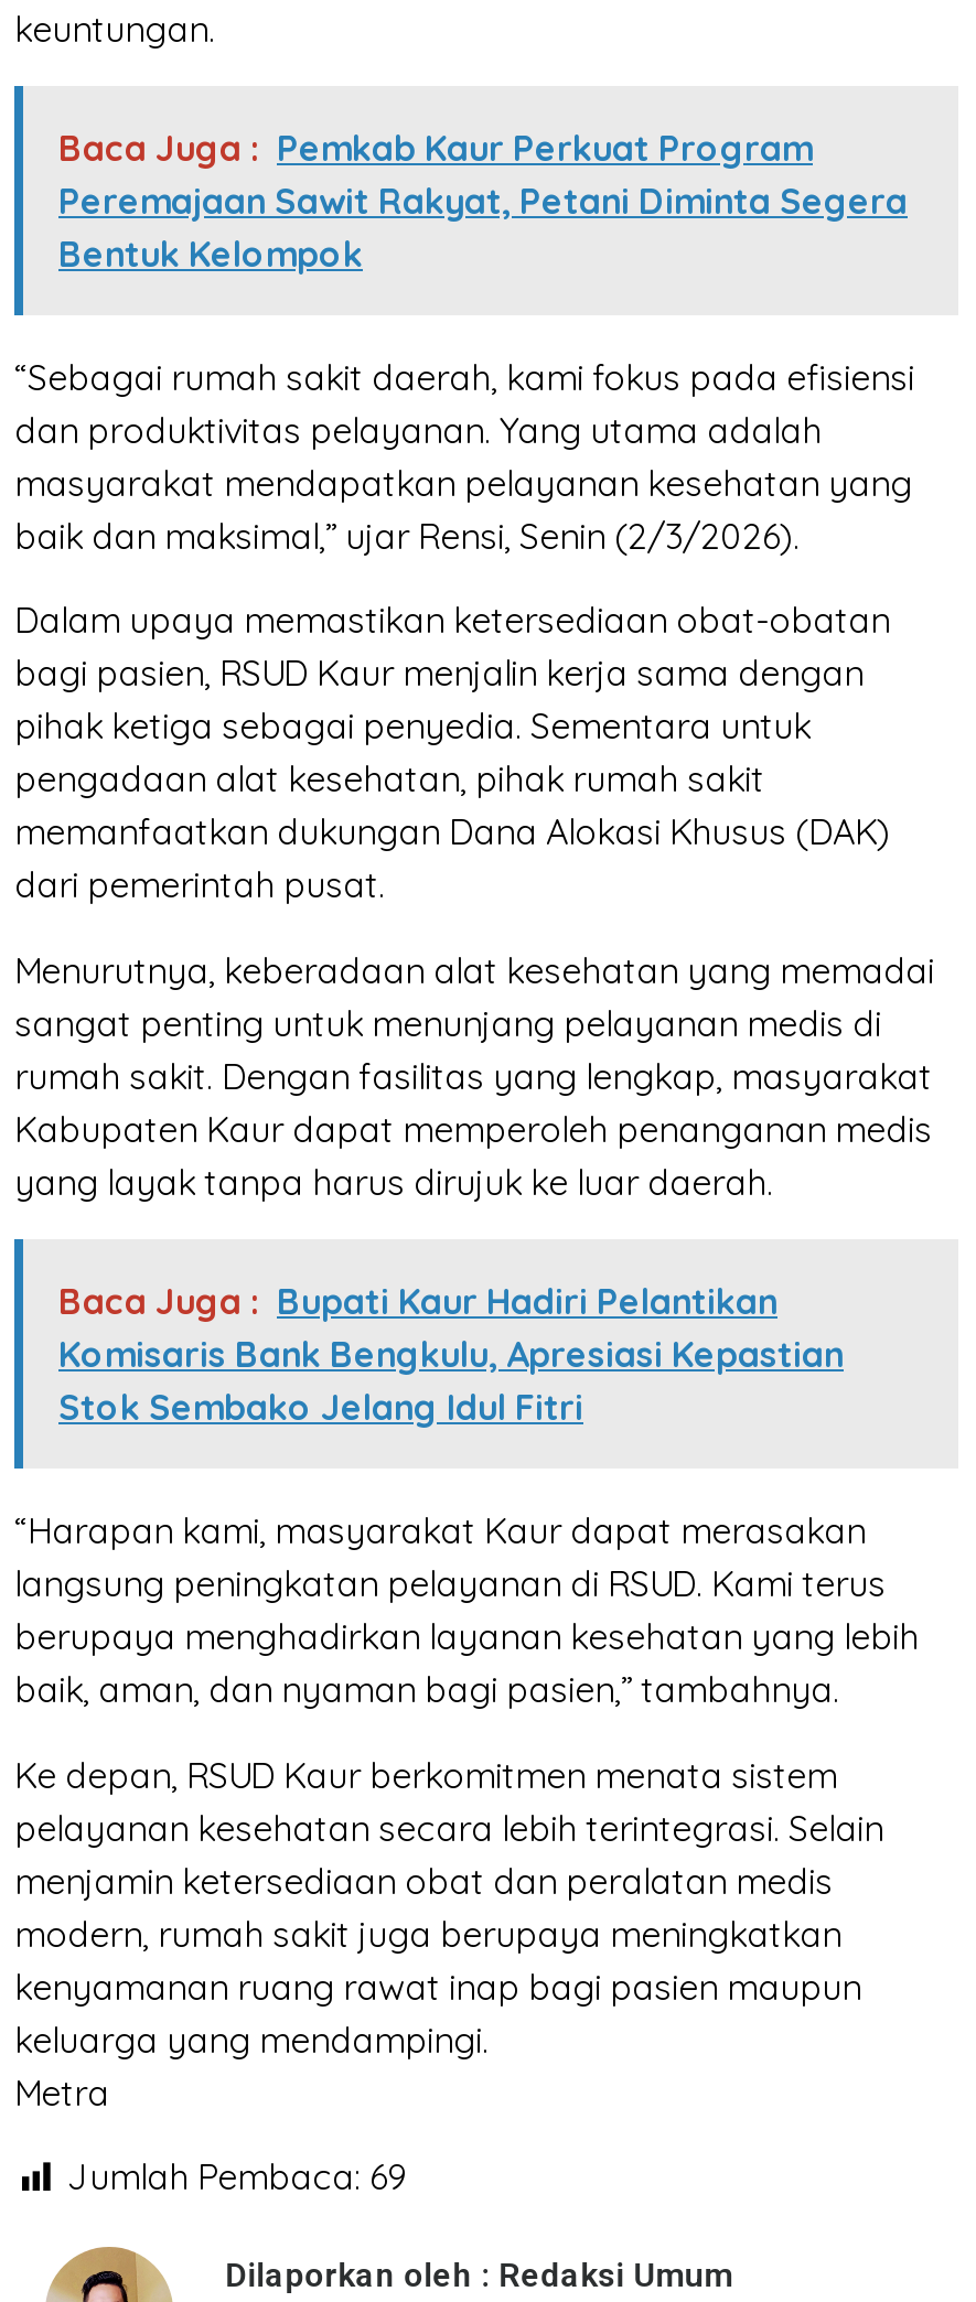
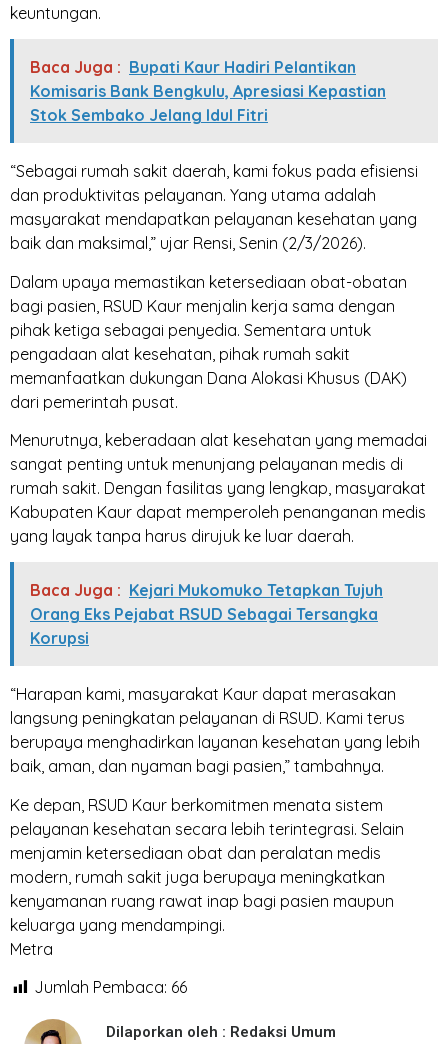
- Baca Juga : Pemkab Kaur Perkuat Program
- Peremajaan Sawit Rakyat, Petani Diminta Segera
- Bentuk Kelompok

+ Baca Juga : Kejari Mukomuko Tetapkan Tujuh
+ Orang Eks Pejabat RSUD Sebagai Tersangka
+ Korupsi

moved up: Baca Juga : Bupati Kaur Hadiri Pelantikan | Komisaris Bank Bengkulu, Apresiasi Kepastian | Stok Sembako Jelang Idul Fitri

- Jumlah Pembaca: 69
+ Jumlah Pembaca: 66
